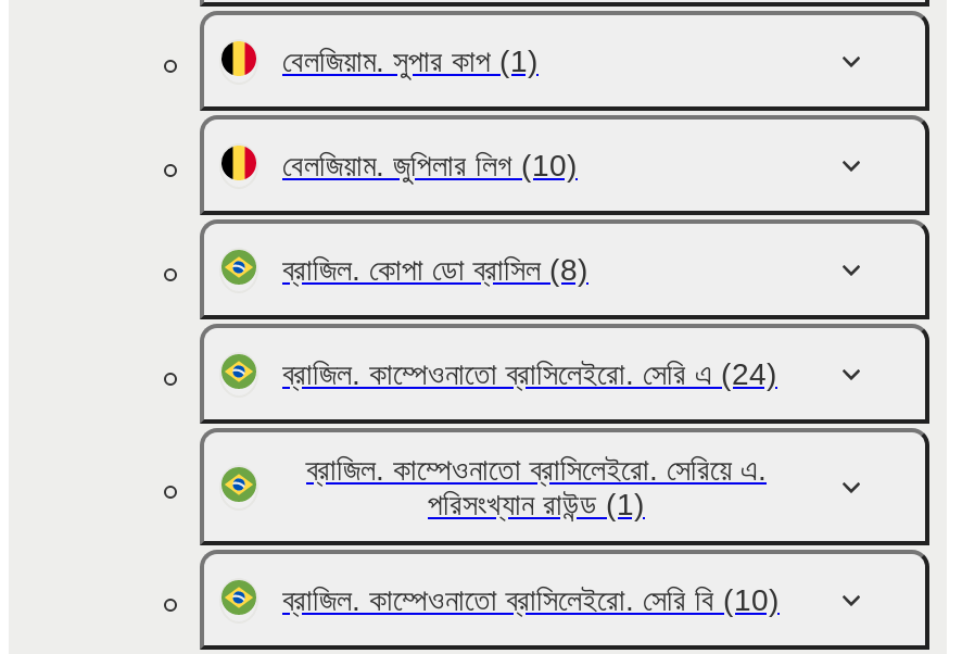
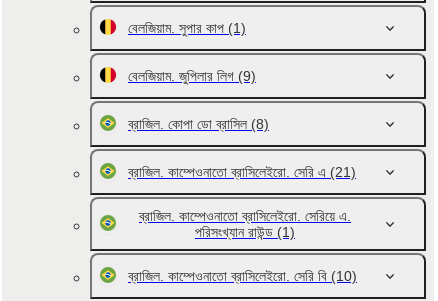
- বেলজিয়াম. জুপিলার লিগ (10)
+ বেলজিয়াম. জুপিলার লিগ (9)

- ব্রাজিল. কাম্পেওনাতো ব্রাসিলেইরো. সেরি এ (24)
+ ব্রাজিল. কাম্পেওনাতো ব্রাসিলেইরো. সেরি এ (21)
